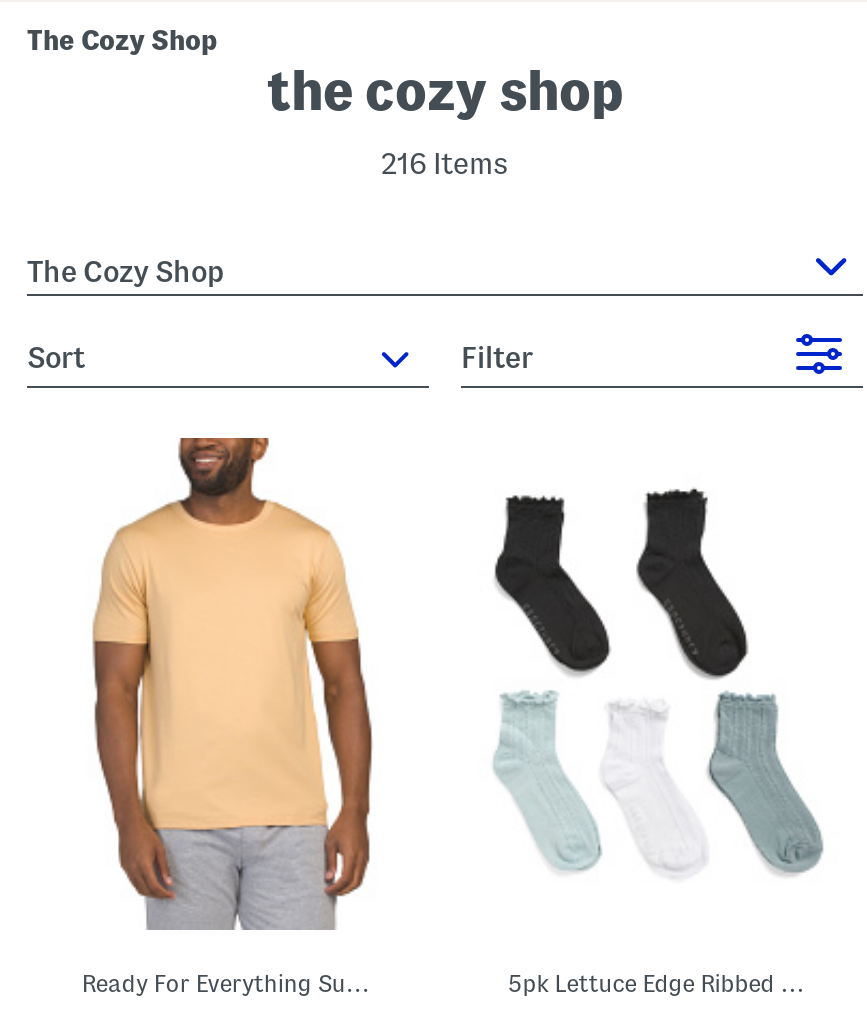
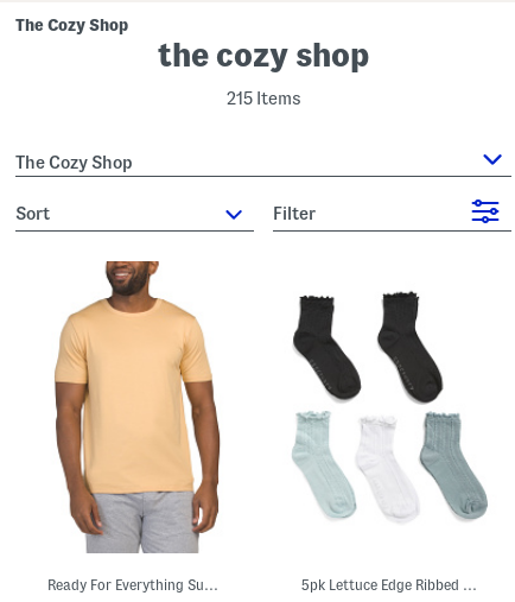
- 216 Items
+ 215 Items
